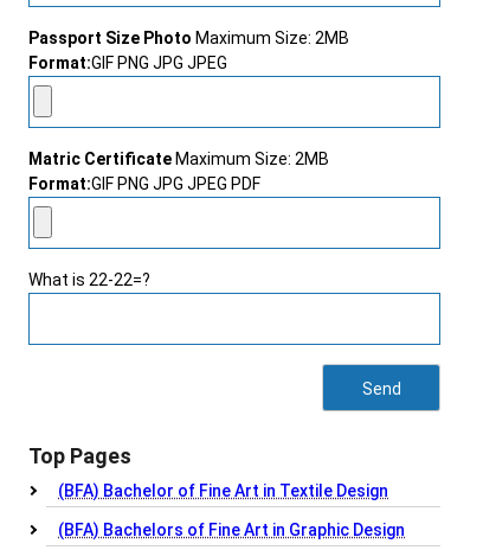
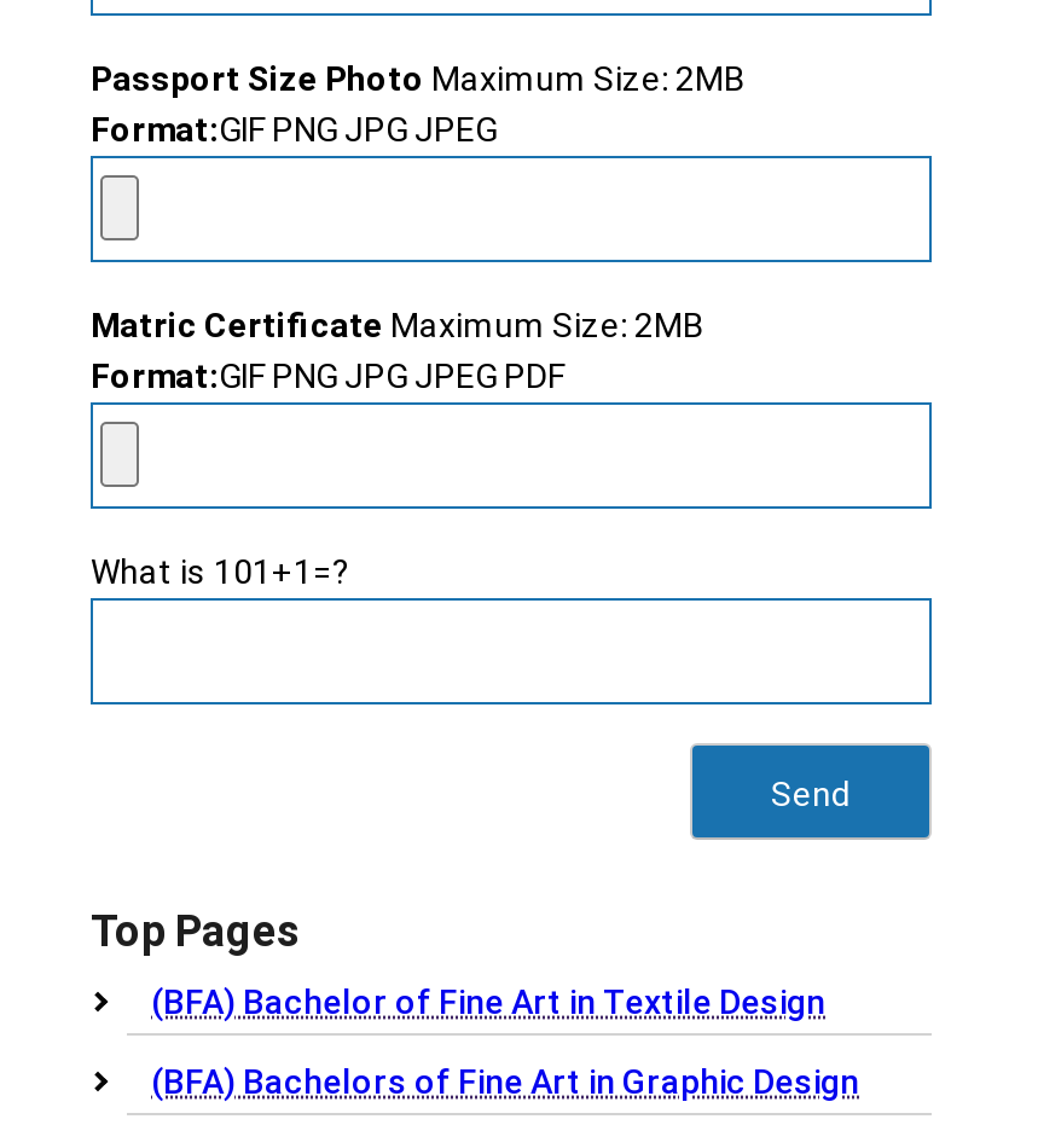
- What is 22-22=?
+ What is 101+1=?
